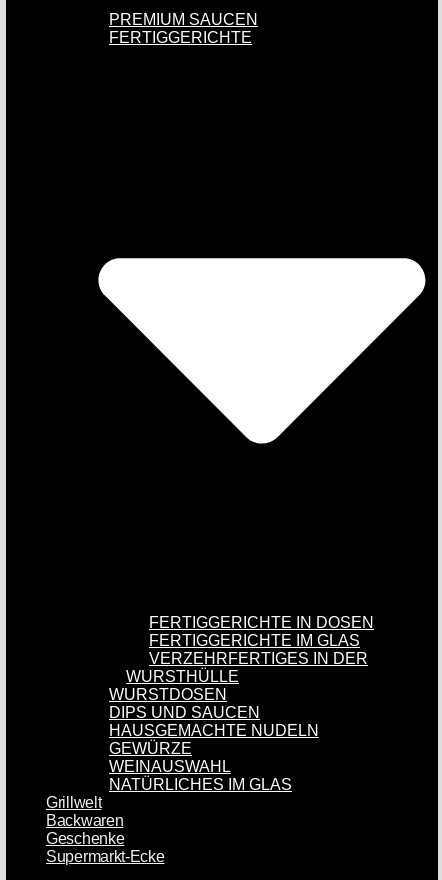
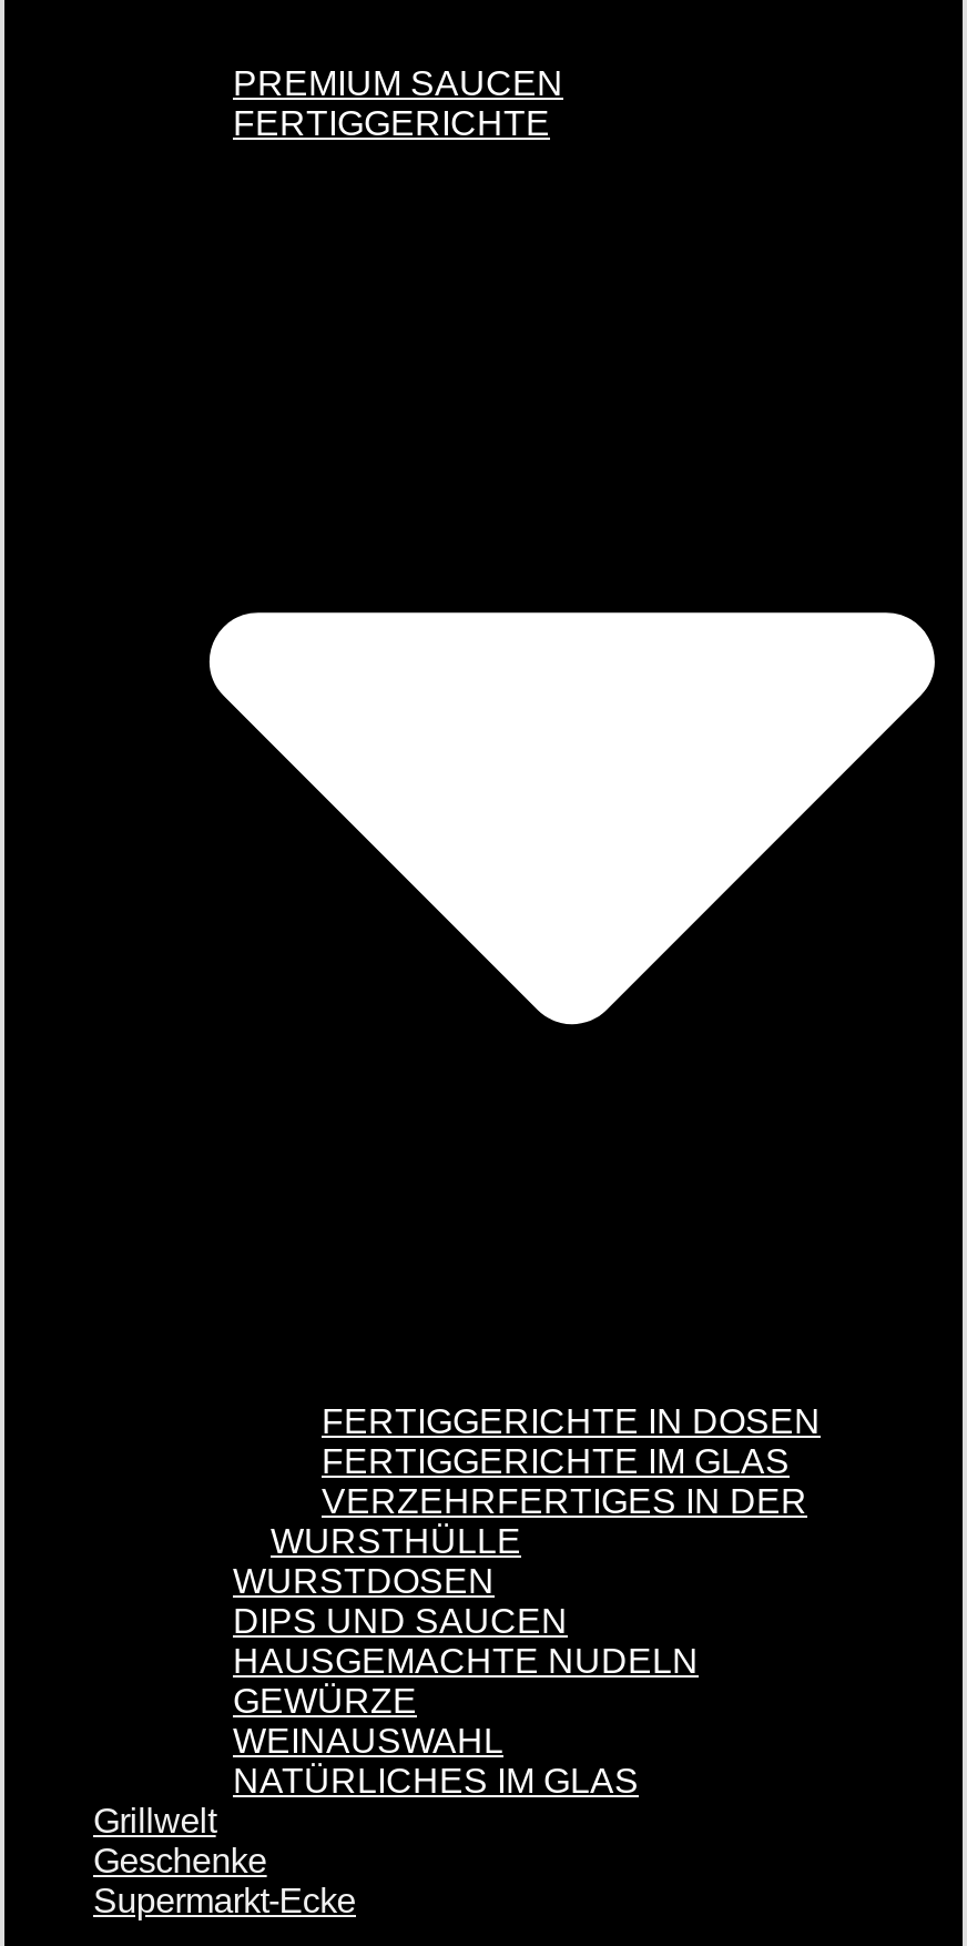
- Backwaren
